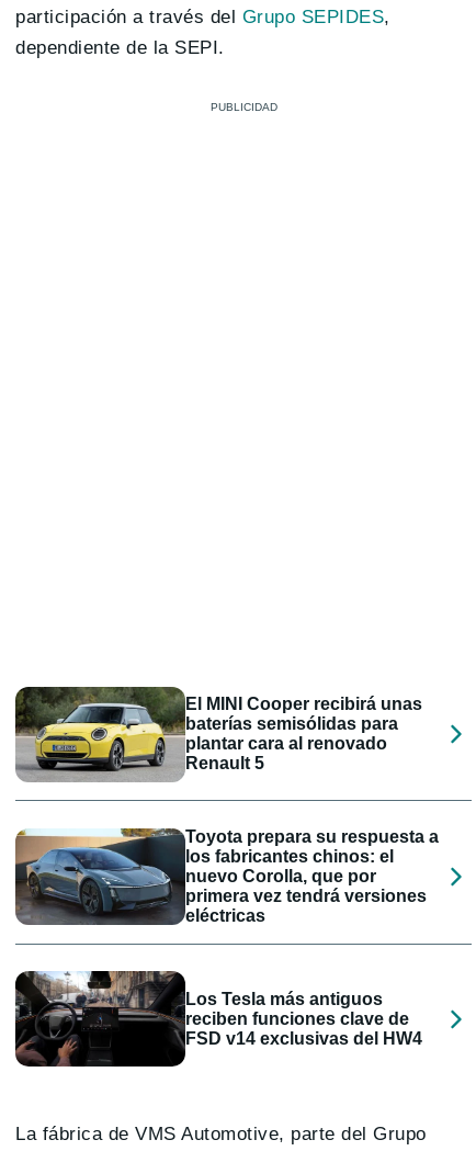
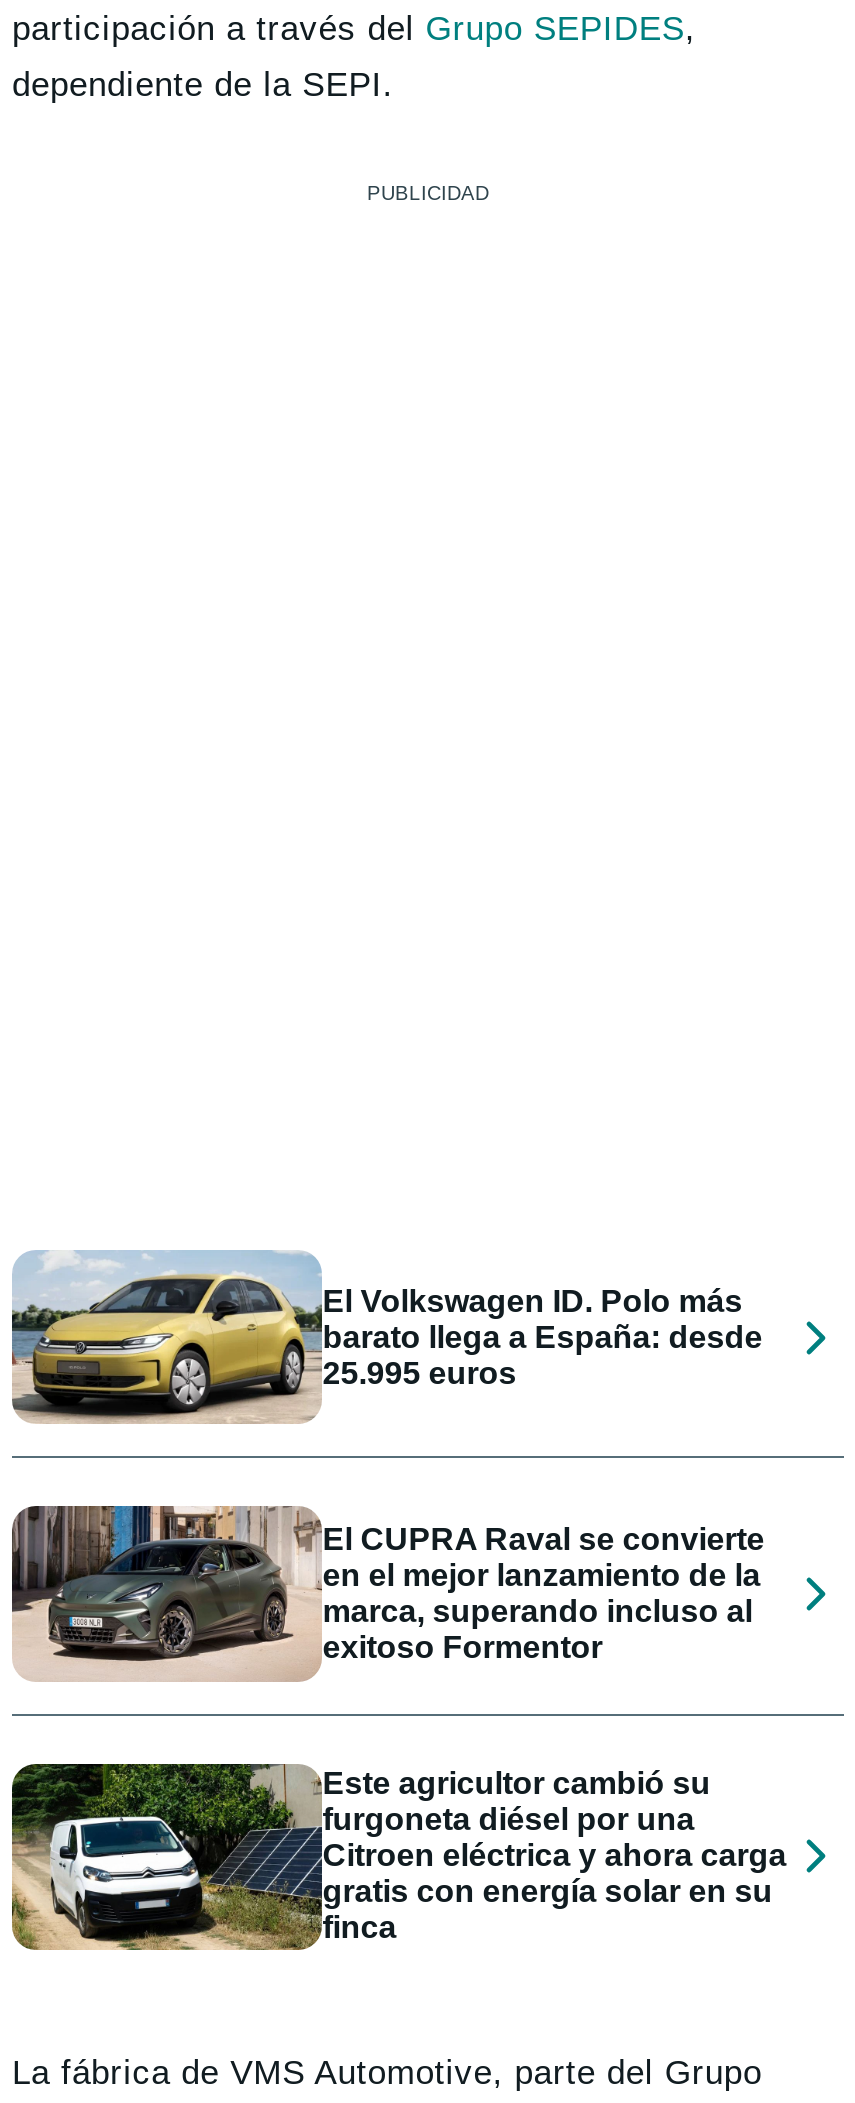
- [image]
- El MINI Cooper recibirá unas
- baterías semisólidas para
- plantar cara al renovado
- Renault 5
+ [image]
+ El Volkswagen ID. Polo más
+ barato llega a España: desde
+ 25.995 euros

- [image]
- Toyota prepara su respuesta a
- los fabricantes chinos: el
- nuevo Corolla, que por
- primera vez tendrá versiones
- eléctricas
+ [image]
+ El CUPRA Raval se convierte
+ en el mejor lanzamiento de la
+ marca, superando incluso al
+ exitoso Formentor

- [image]
- Los Tesla más antiguos
- reciben funciones clave de
- FSD v14 exclusivas del HW4
+ [image]
+ Este agricultor cambió su
+ furgoneta diésel por una
+ Citroen eléctrica y ahora carga
+ gratis con energía solar en su
+ finca
